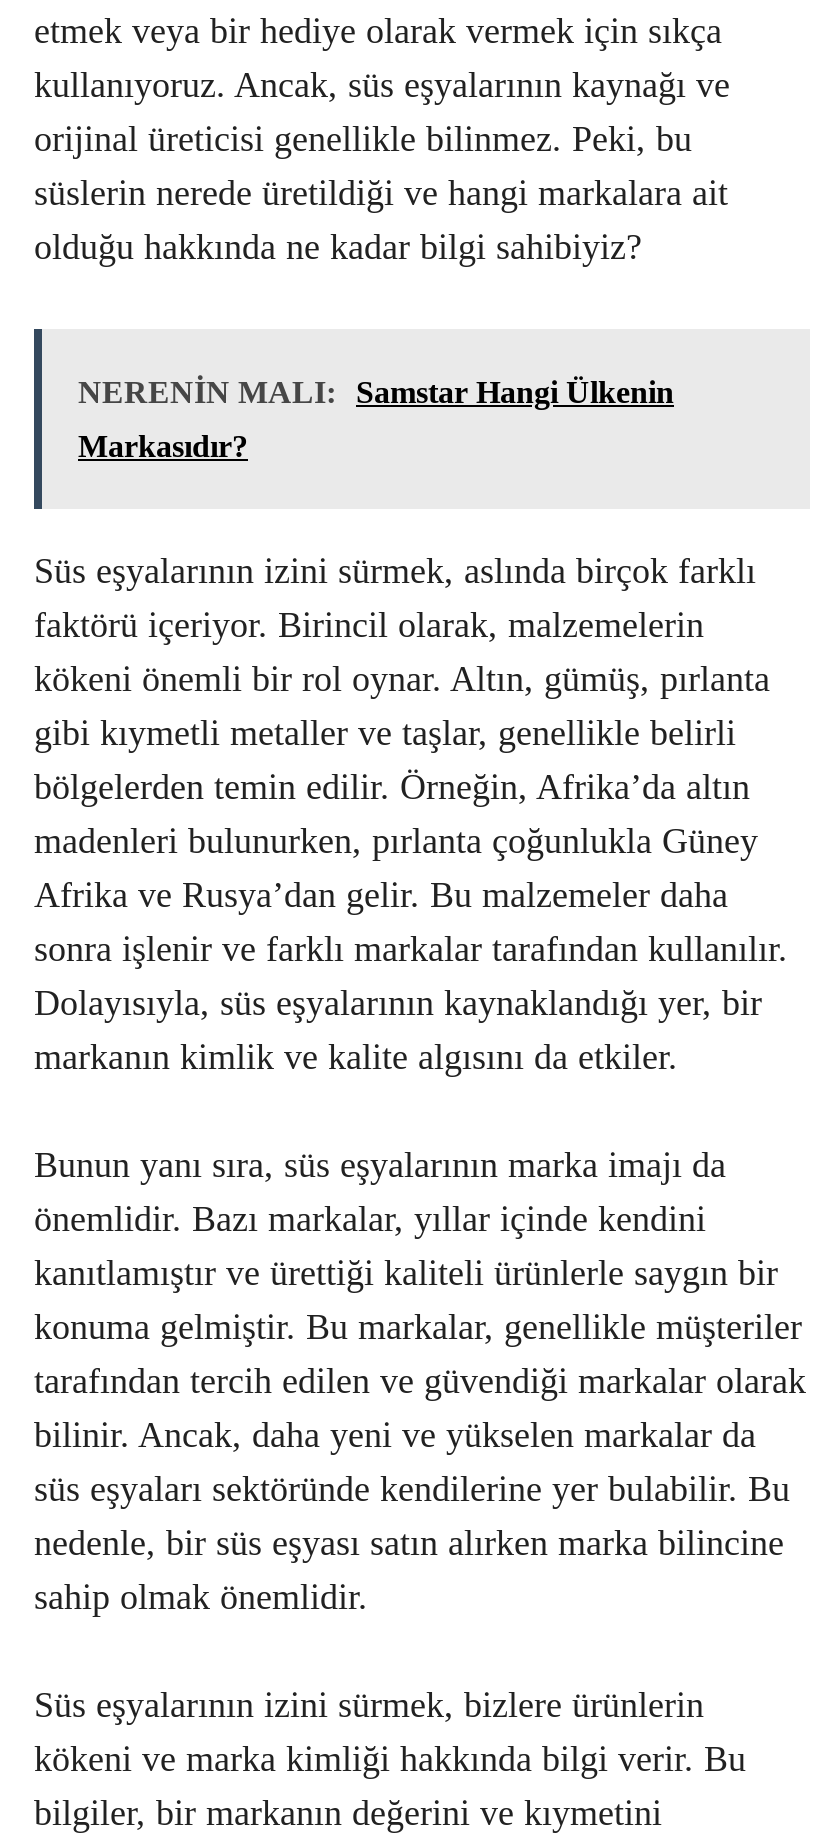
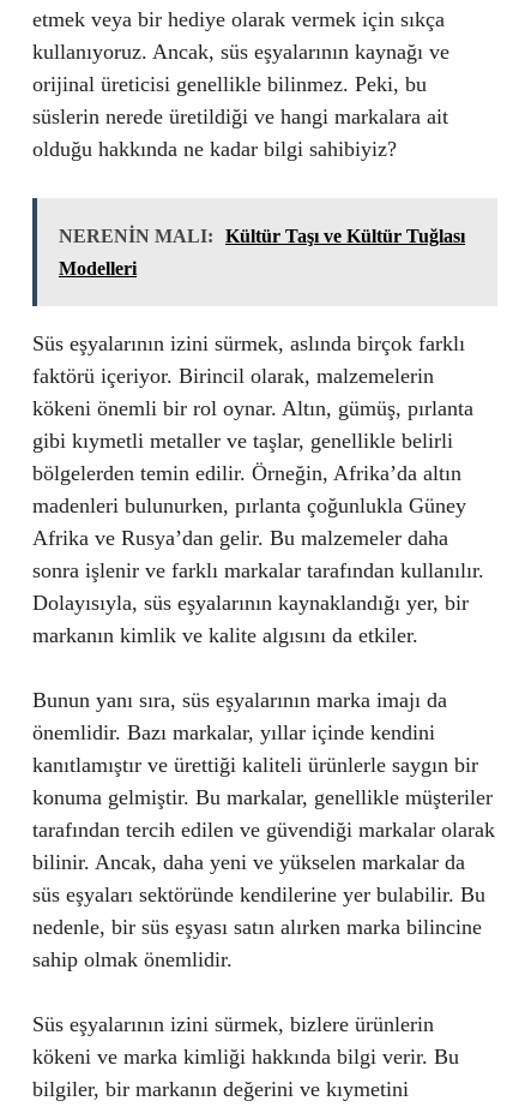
- NERENİN MALI: Samstar Hangi Ülkenin
+ NERENİN MALI: Kültür Taşı ve Kültür Tuğlası

- Markasıdır?
+ Modelleri
